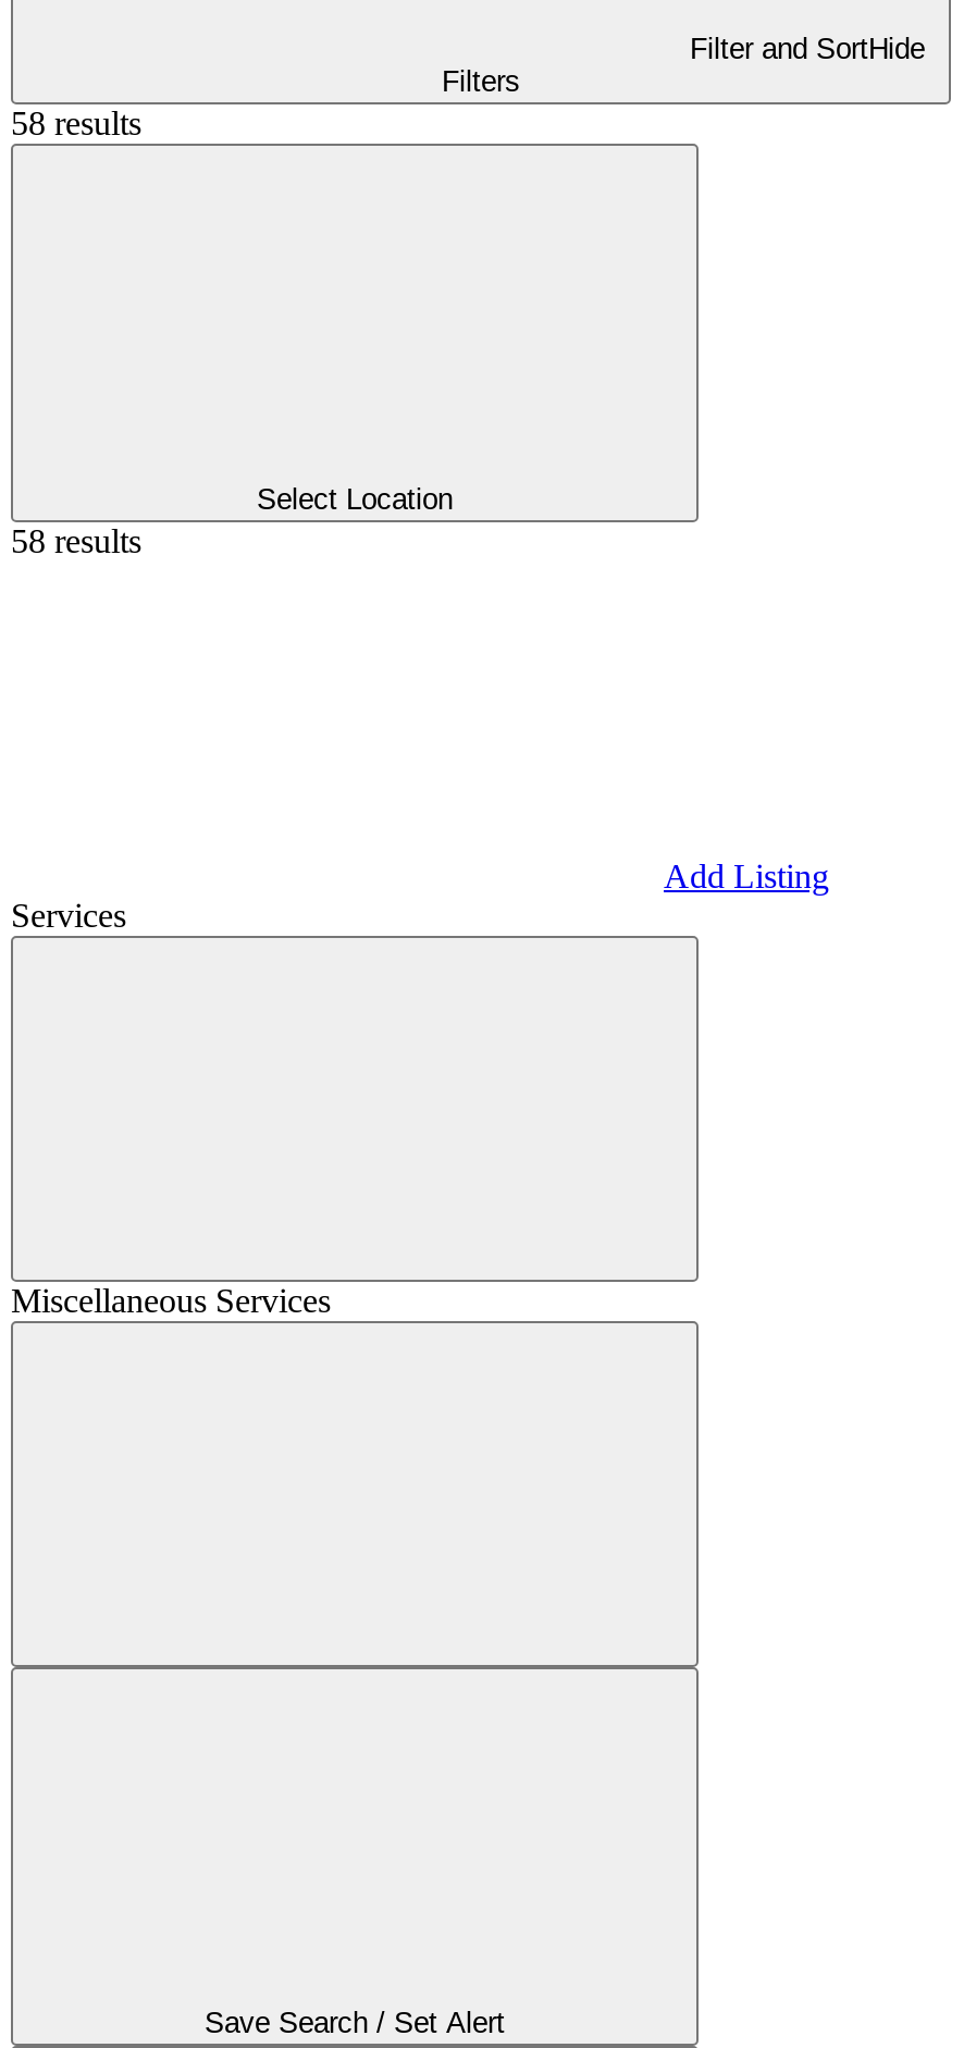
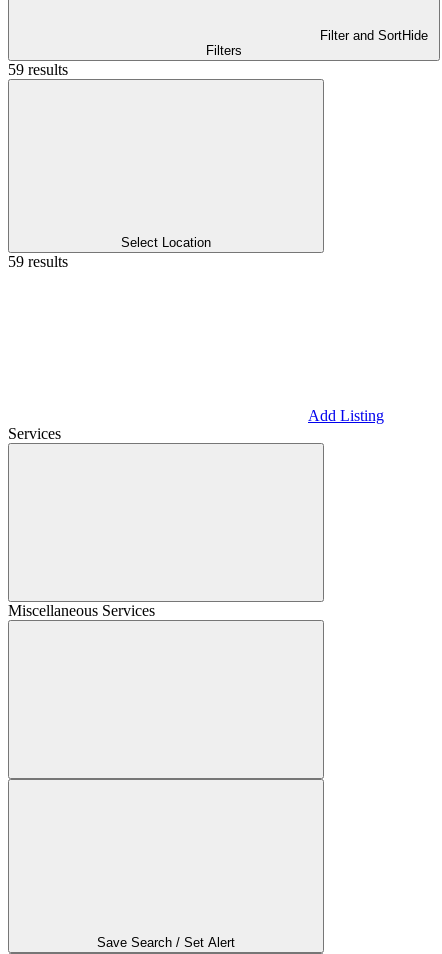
- 58 results
+ 59 results

- 58 results
+ 59 results
